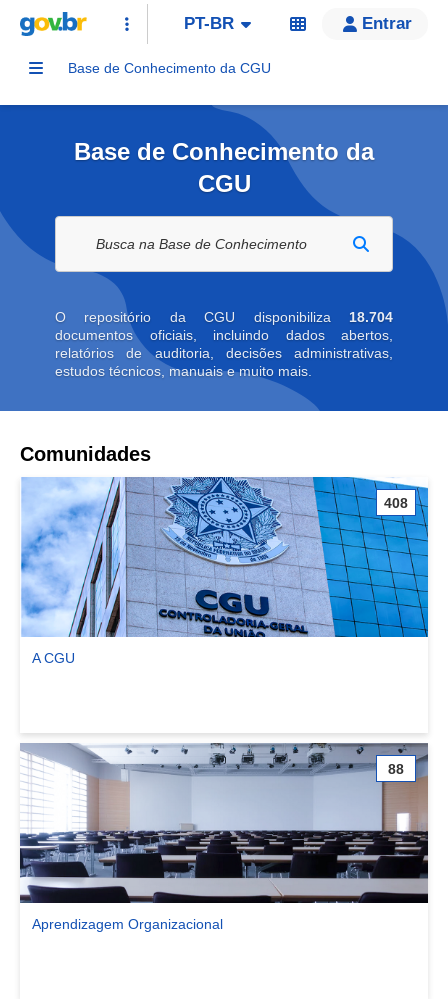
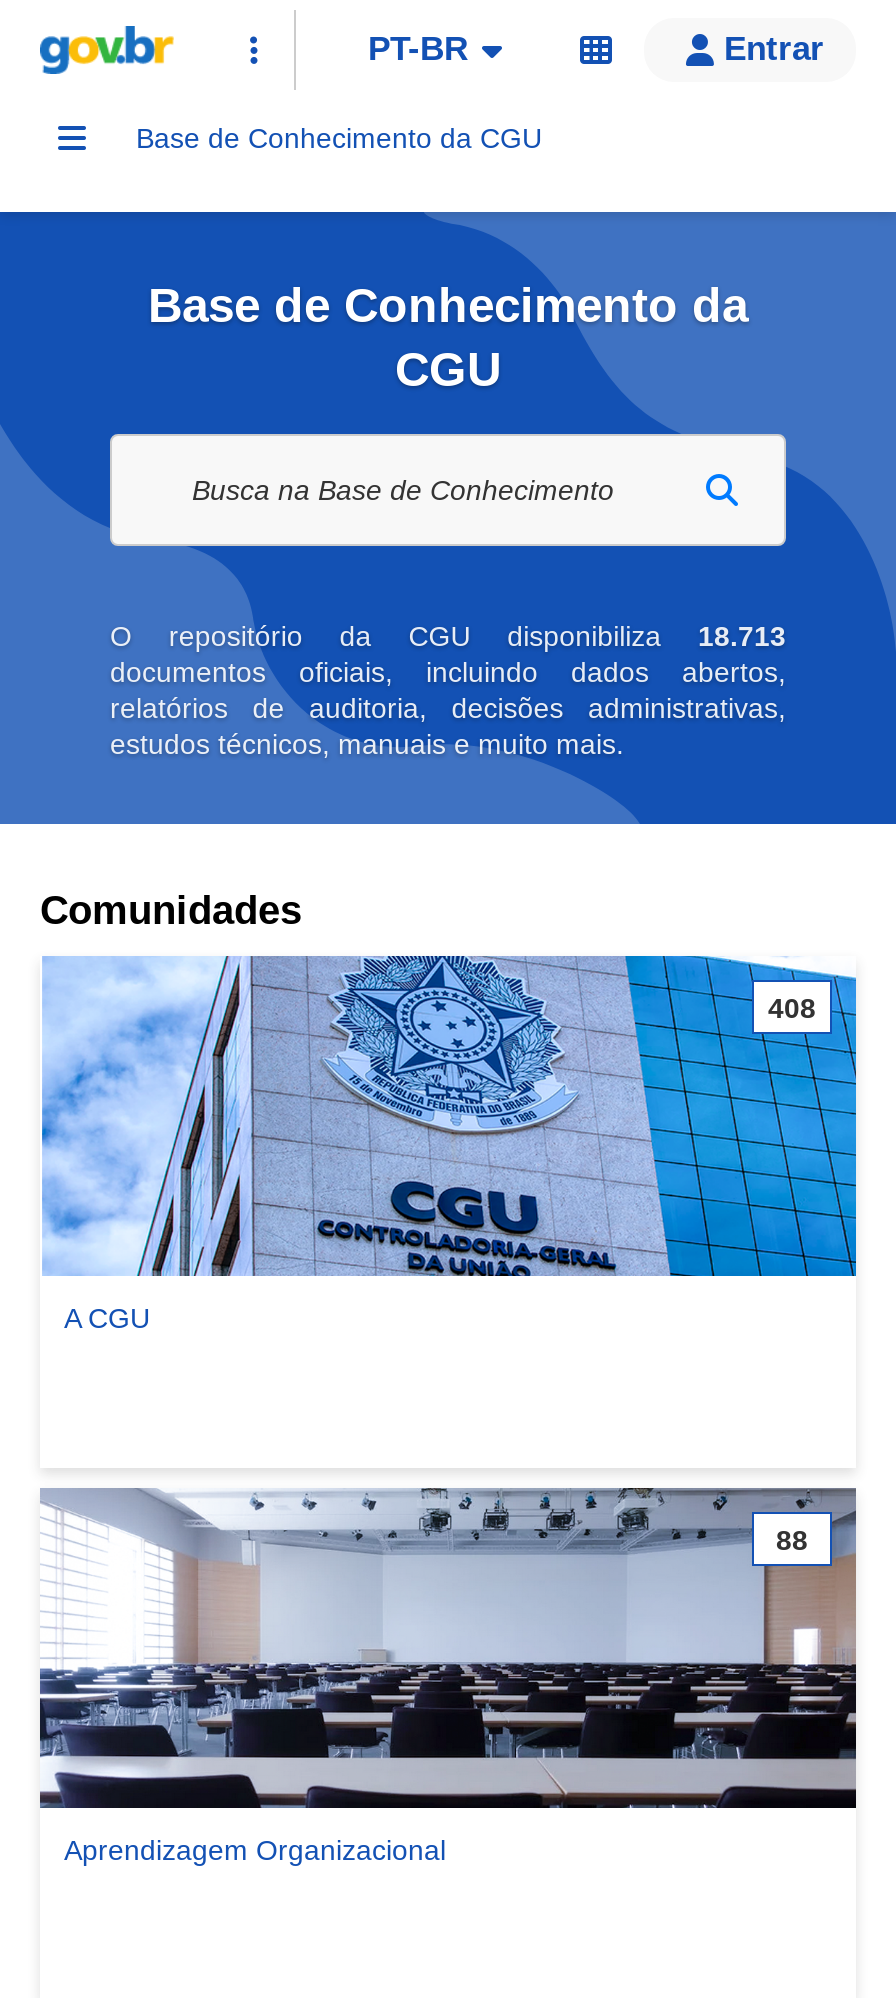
- O repositório da CGU disponibiliza 18.704
+ O repositório da CGU disponibiliza 18.713
